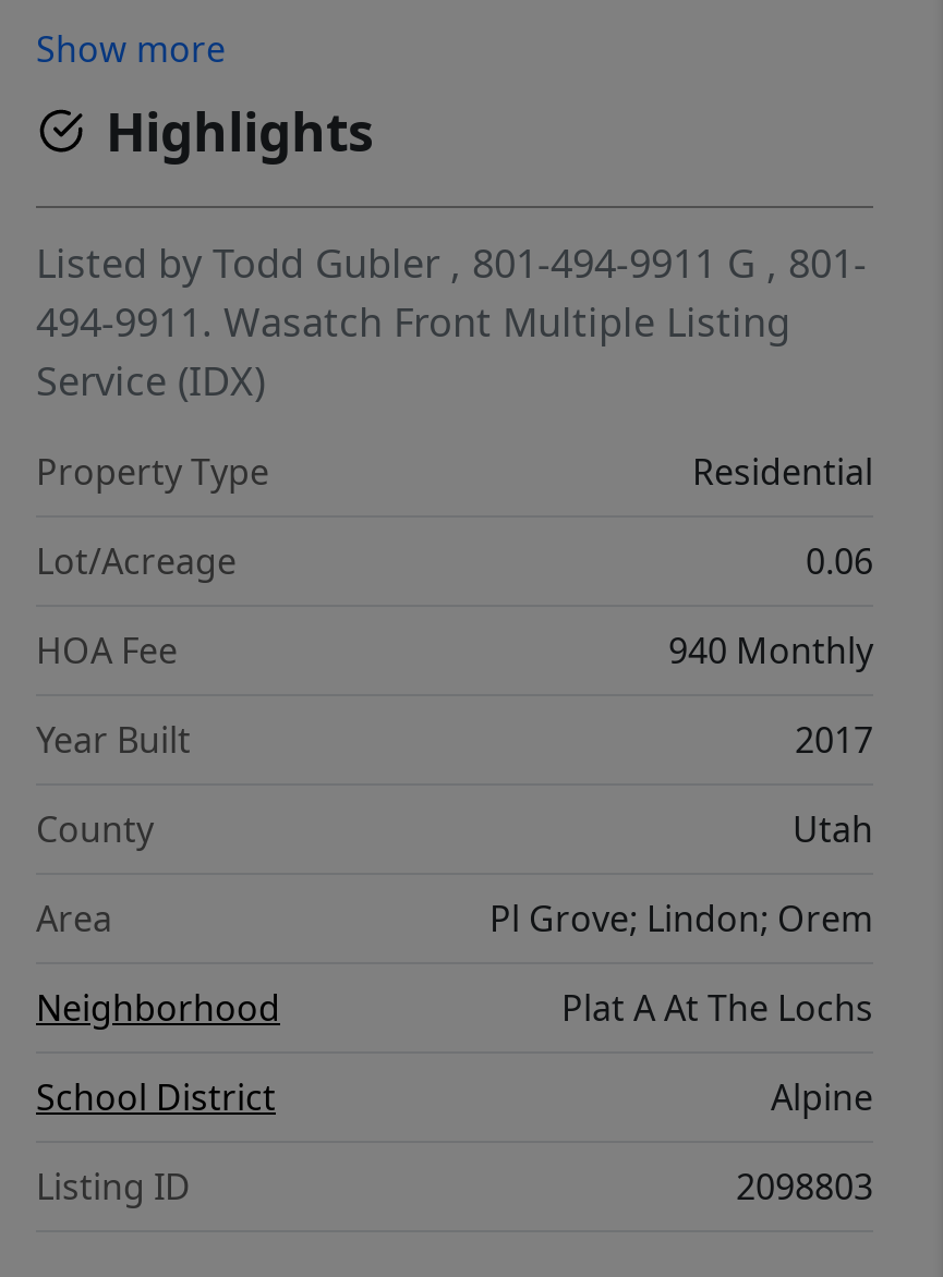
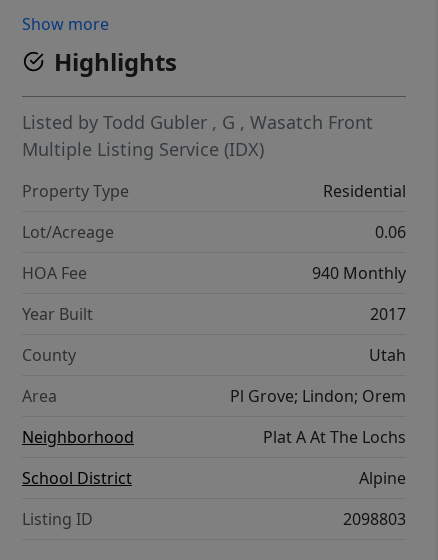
- Listed by Todd Gubler , 801-494-9911 G, 801-
- 494-9911. Wasatch Front Multiple Listing
- Service (IDX)
+ Listed by Todd Gubler , G, Wasatch Front
+ Multiple Listing Service (IDX)
